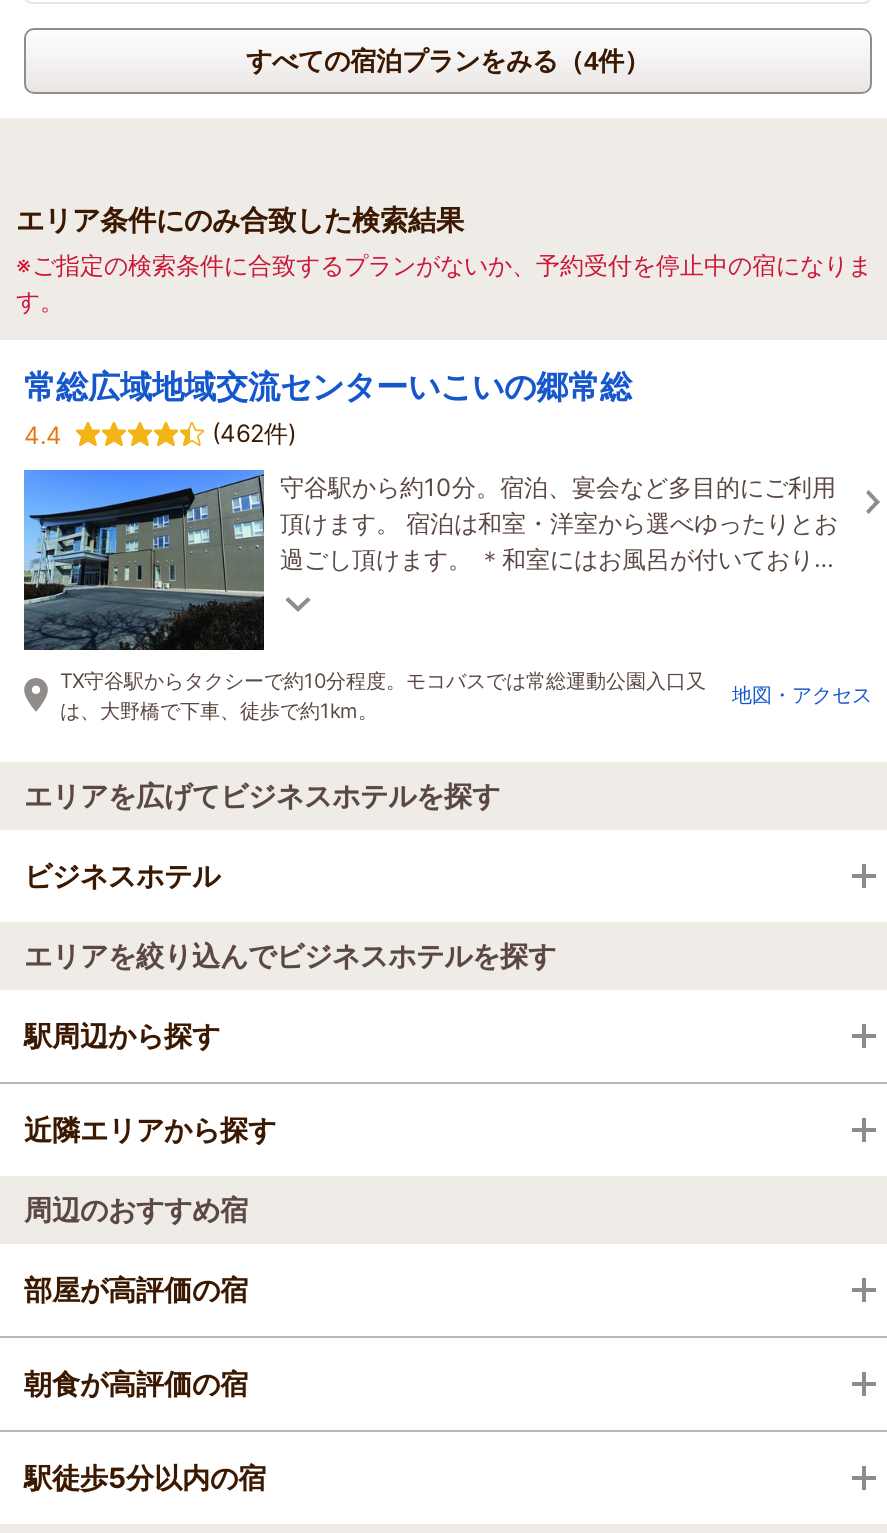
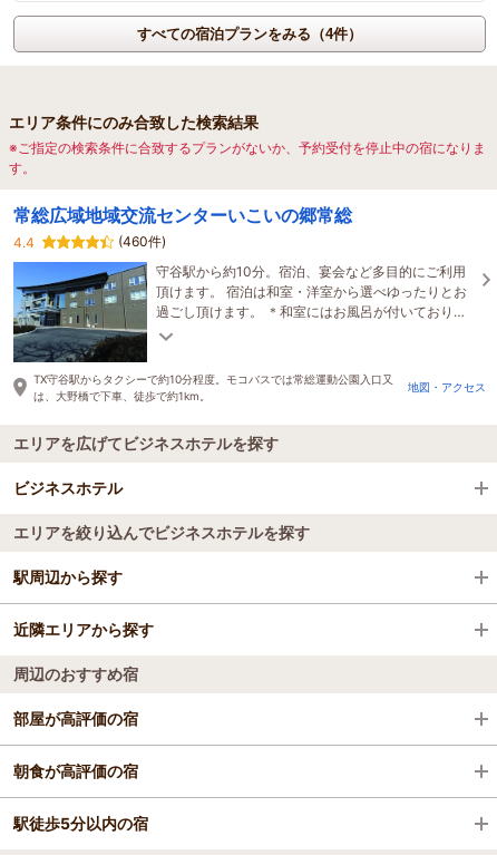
- (462件)
+ (460件)
